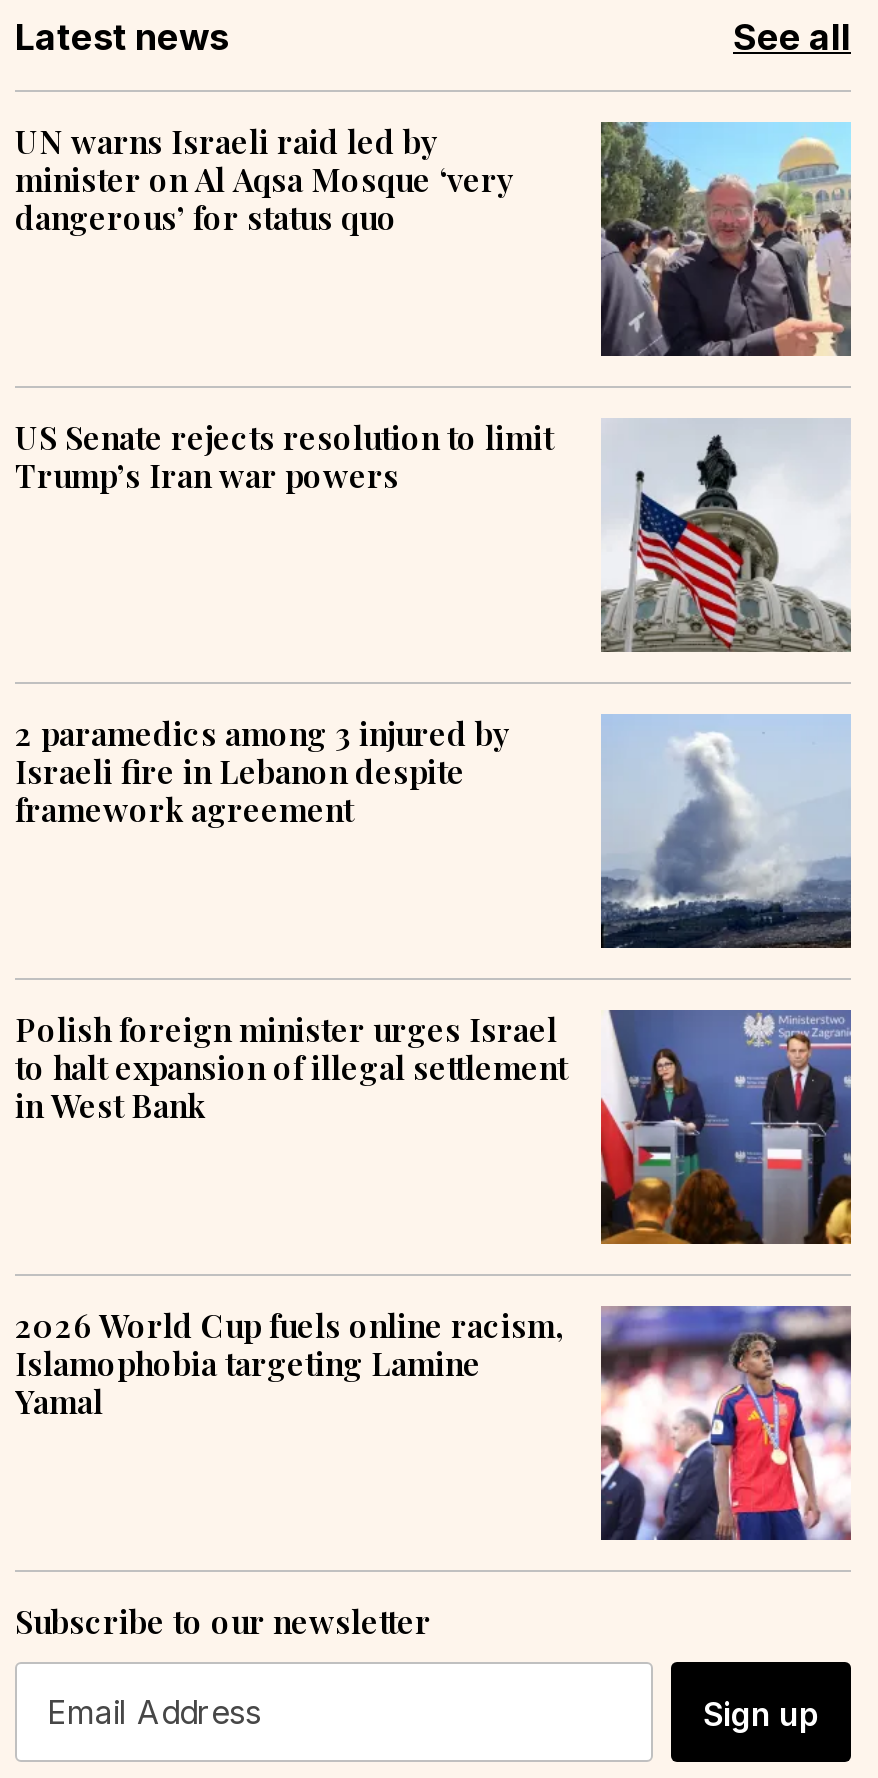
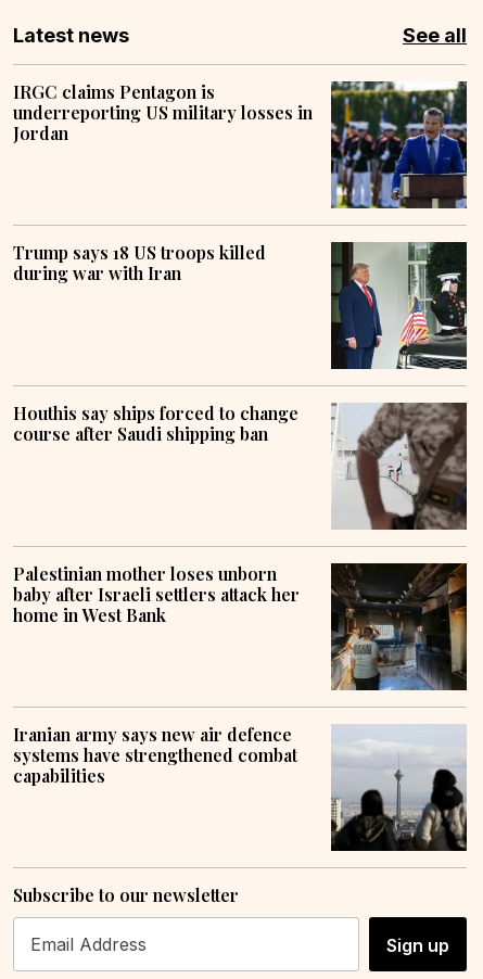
- UN warns Israeli raid led by
- minister on Al Aqsa Mosque ‘very
- dangerous’ for status quo
+ IRGC claims Pentagon is
+ underreporting US military losses in
+ Jordan

- [image]
+ [image]

- US Senate rejects resolution to limit
- Trump’s Iran war powers
+ Trump says 18 US troops killed
+ during war with Iran

- [image]
+ [image]

- 2 paramedics among 3 injured by
- Israeli fire in Lebanon despite
- framework agreement
+ Houthis say ships forced to change
+ course after Saudi shipping ban

- [image]
+ [image]

- [image]
- Polish foreign minister urges Israel
- to halt expansion of illegal settlement
- in West Bank
+ [image]
+ Palestinian mother loses unborn
+ baby after Israeli settlers attack her
+ home in West Bank

- [image]
- 2026 World Cup fuels online racism,
- Islamophobia targeting Lamine
- Yamal
+ [image]
+ Iranian army says new air defence
+ systems have strengthened combat
+ capabilities
